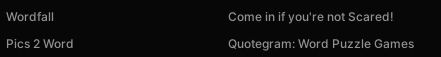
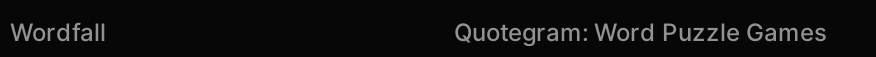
- Come in if you're not Scared!
- Pics 2 Word
